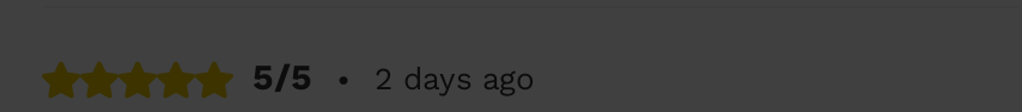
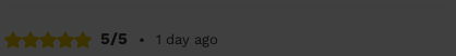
- 2 days ago
+ 1 day ago
